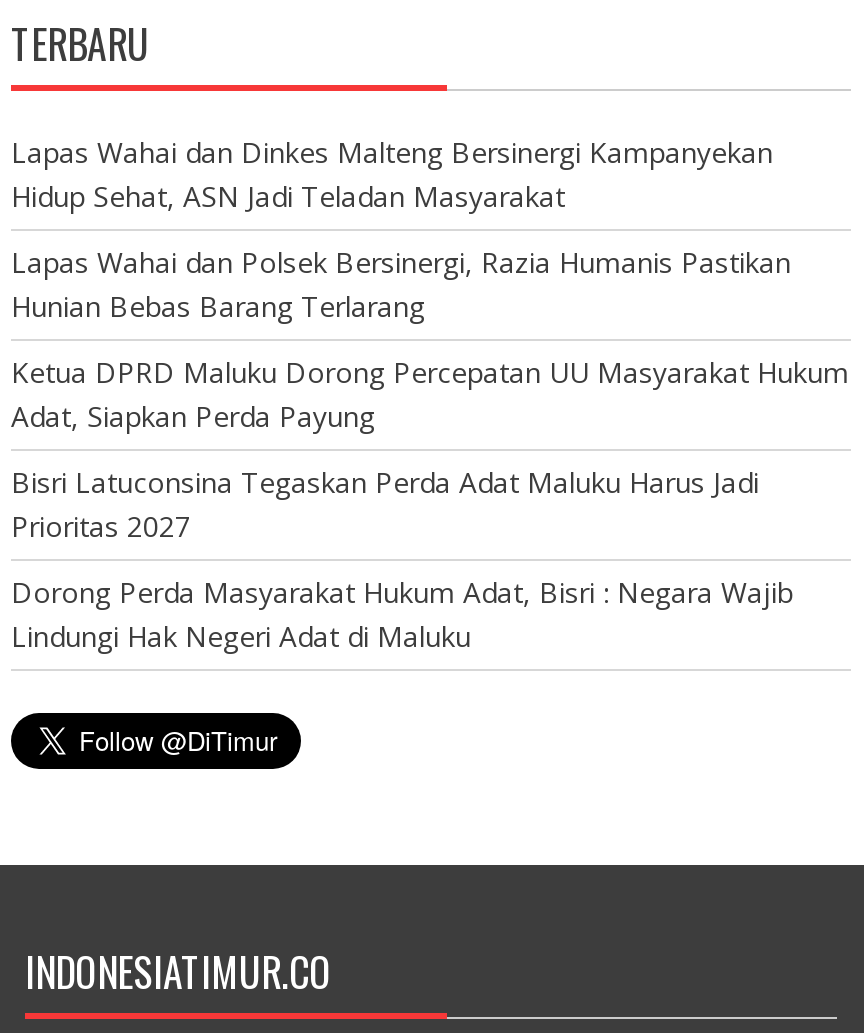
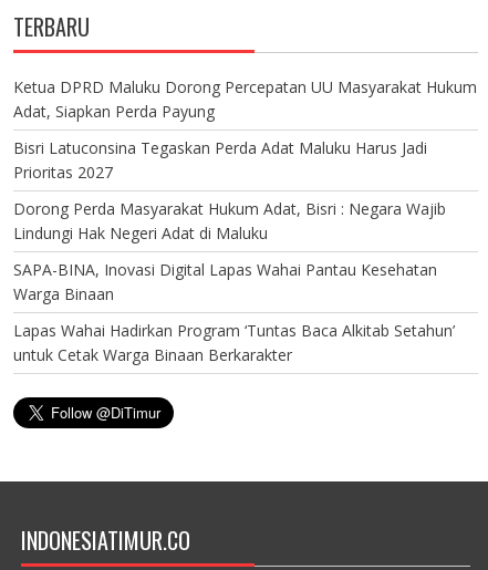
- Lapas Wahai dan Dinkes Malteng Bersinergi Kampanyekan
- Hidup Sehat, ASN Jadi Teladan Masyarakat
- Lapas Wahai dan Polsek Bersinergi, Razia Humanis Pastikan
- Hunian Bebas Barang Terlarang

moved up: Ketua DPRD Maluku Dorong Percepatan UU Masyarakat Hukum | Adat, Siapkan Perda Payung | Bisri Latuconsina Tegaskan Perda Adat Maluku Harus Jadi | Prioritas 2027 | Dorong Perda Masyarakat Hukum Adat, Bisri : Negara Wajib | Lindungi Hak Negeri Adat di Maluku

+ SAPA-BINA, Inovasi Digital Lapas Wahai Pantau Kesehatan
+ Warga Binaan
+ Lapas Wahai Hadirkan Program ‘Tuntas Baca Alkitab Setahun’
+ untuk Cetak Warga Binaan Berkarakter
